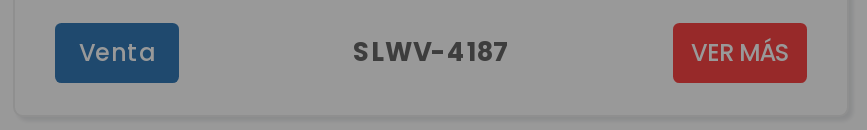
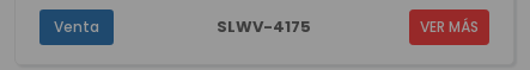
- SLWV-4187
+ SLWV-4175
